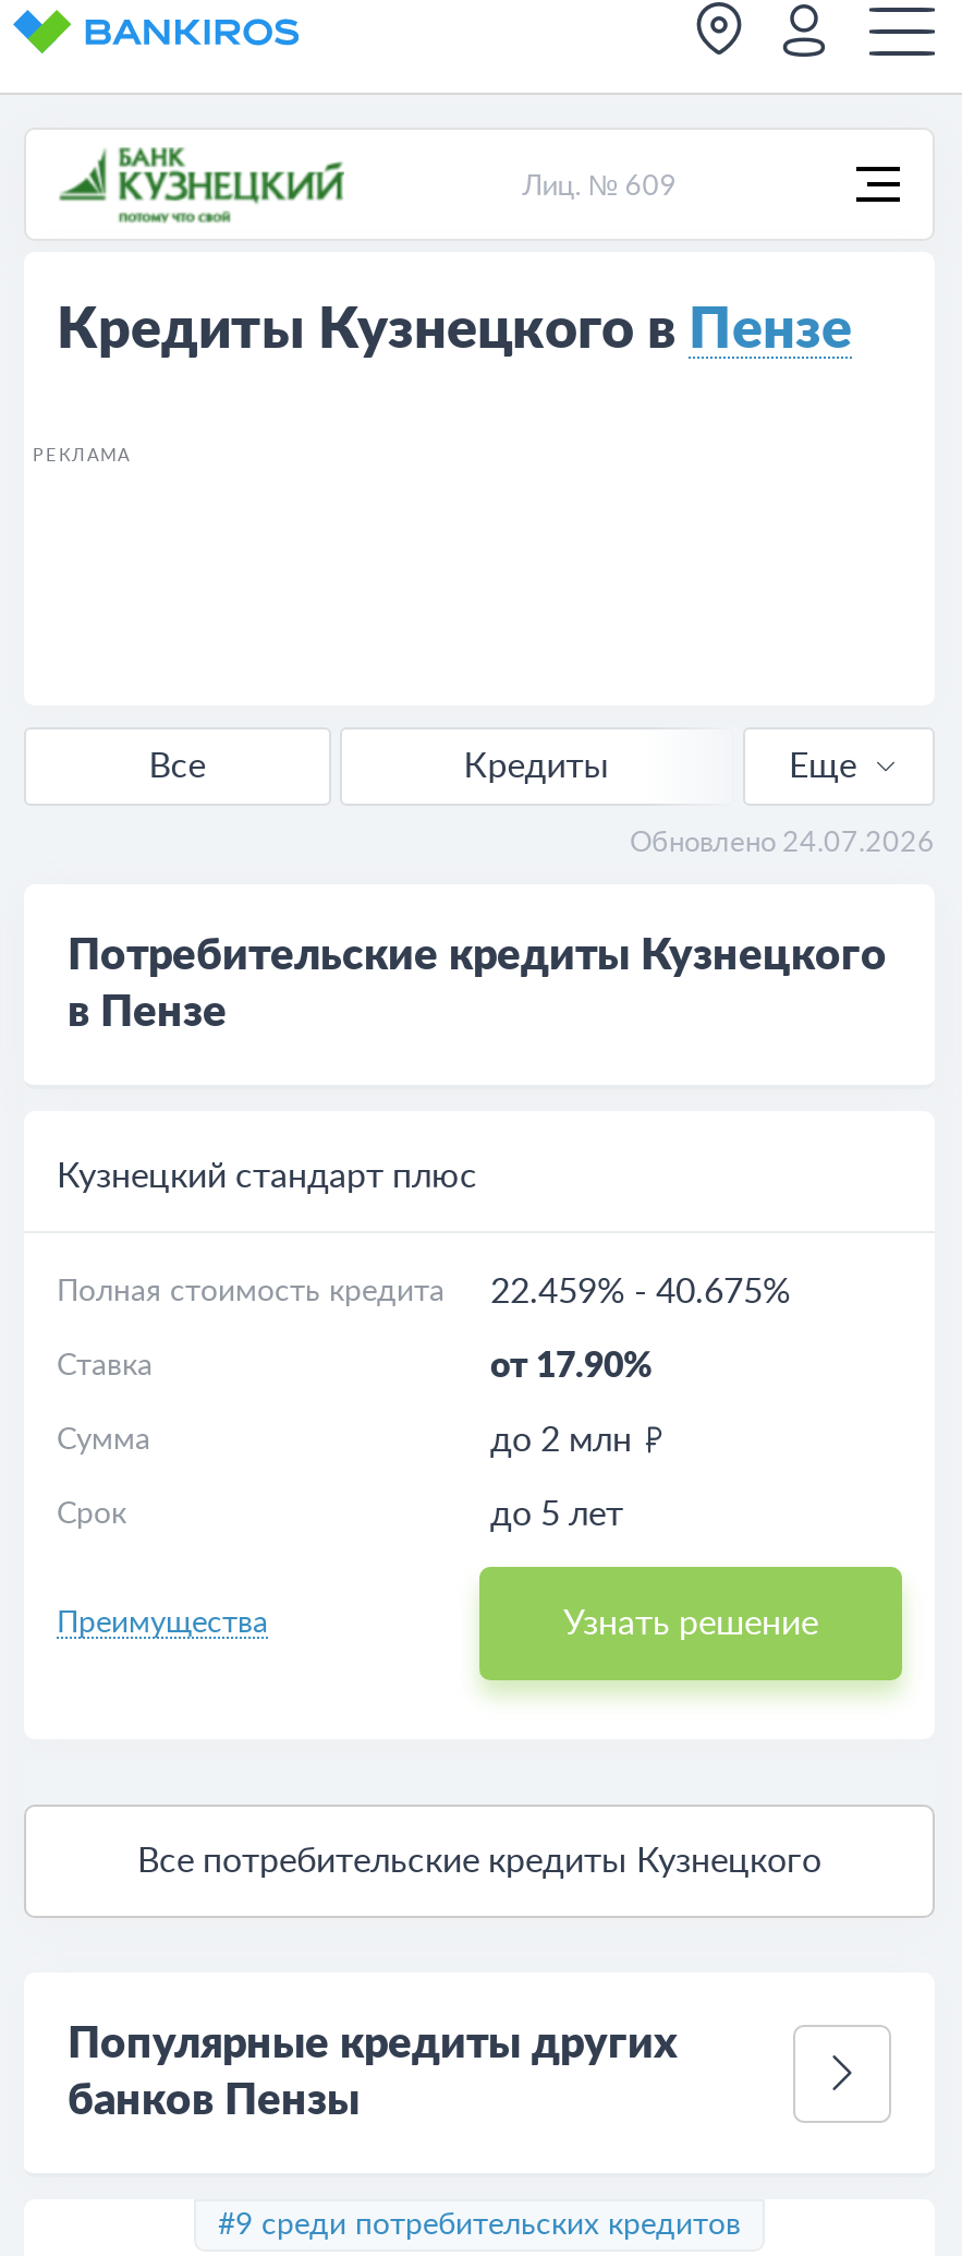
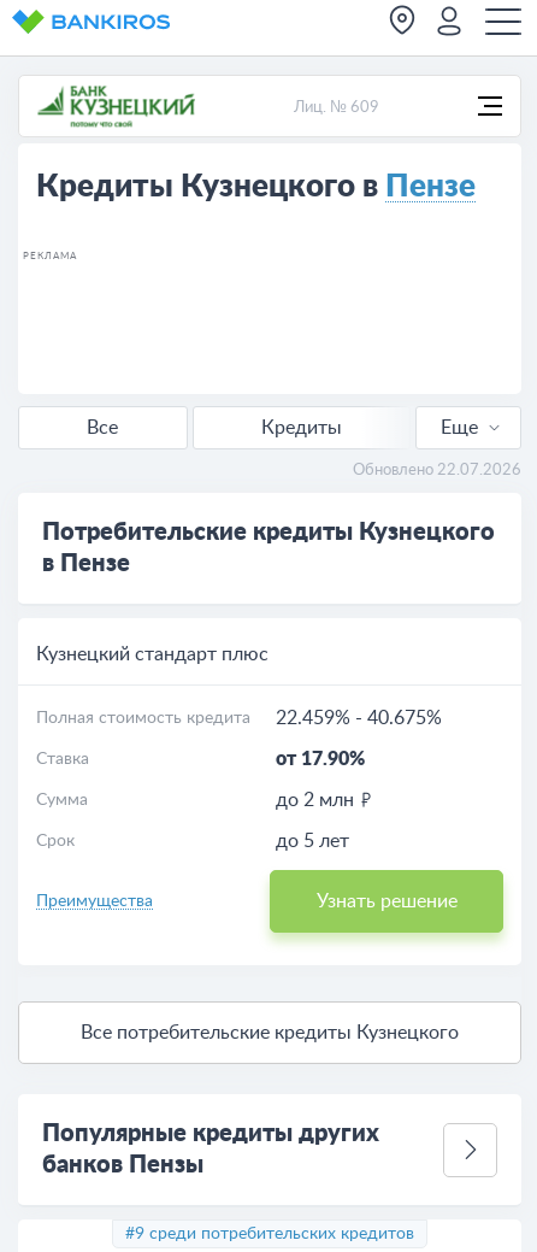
- Обновлено 24.07.2026
+ Обновлено 22.07.2026
